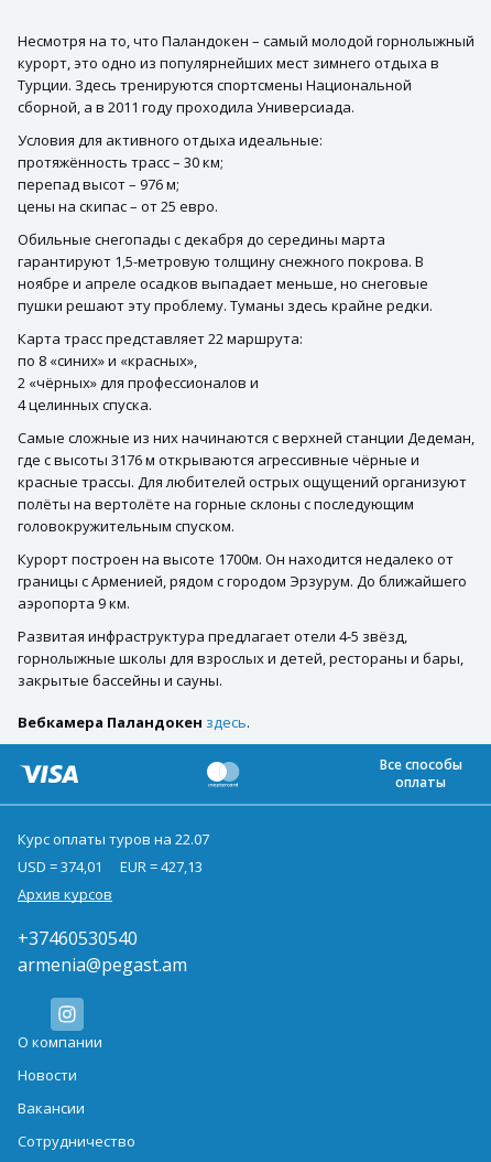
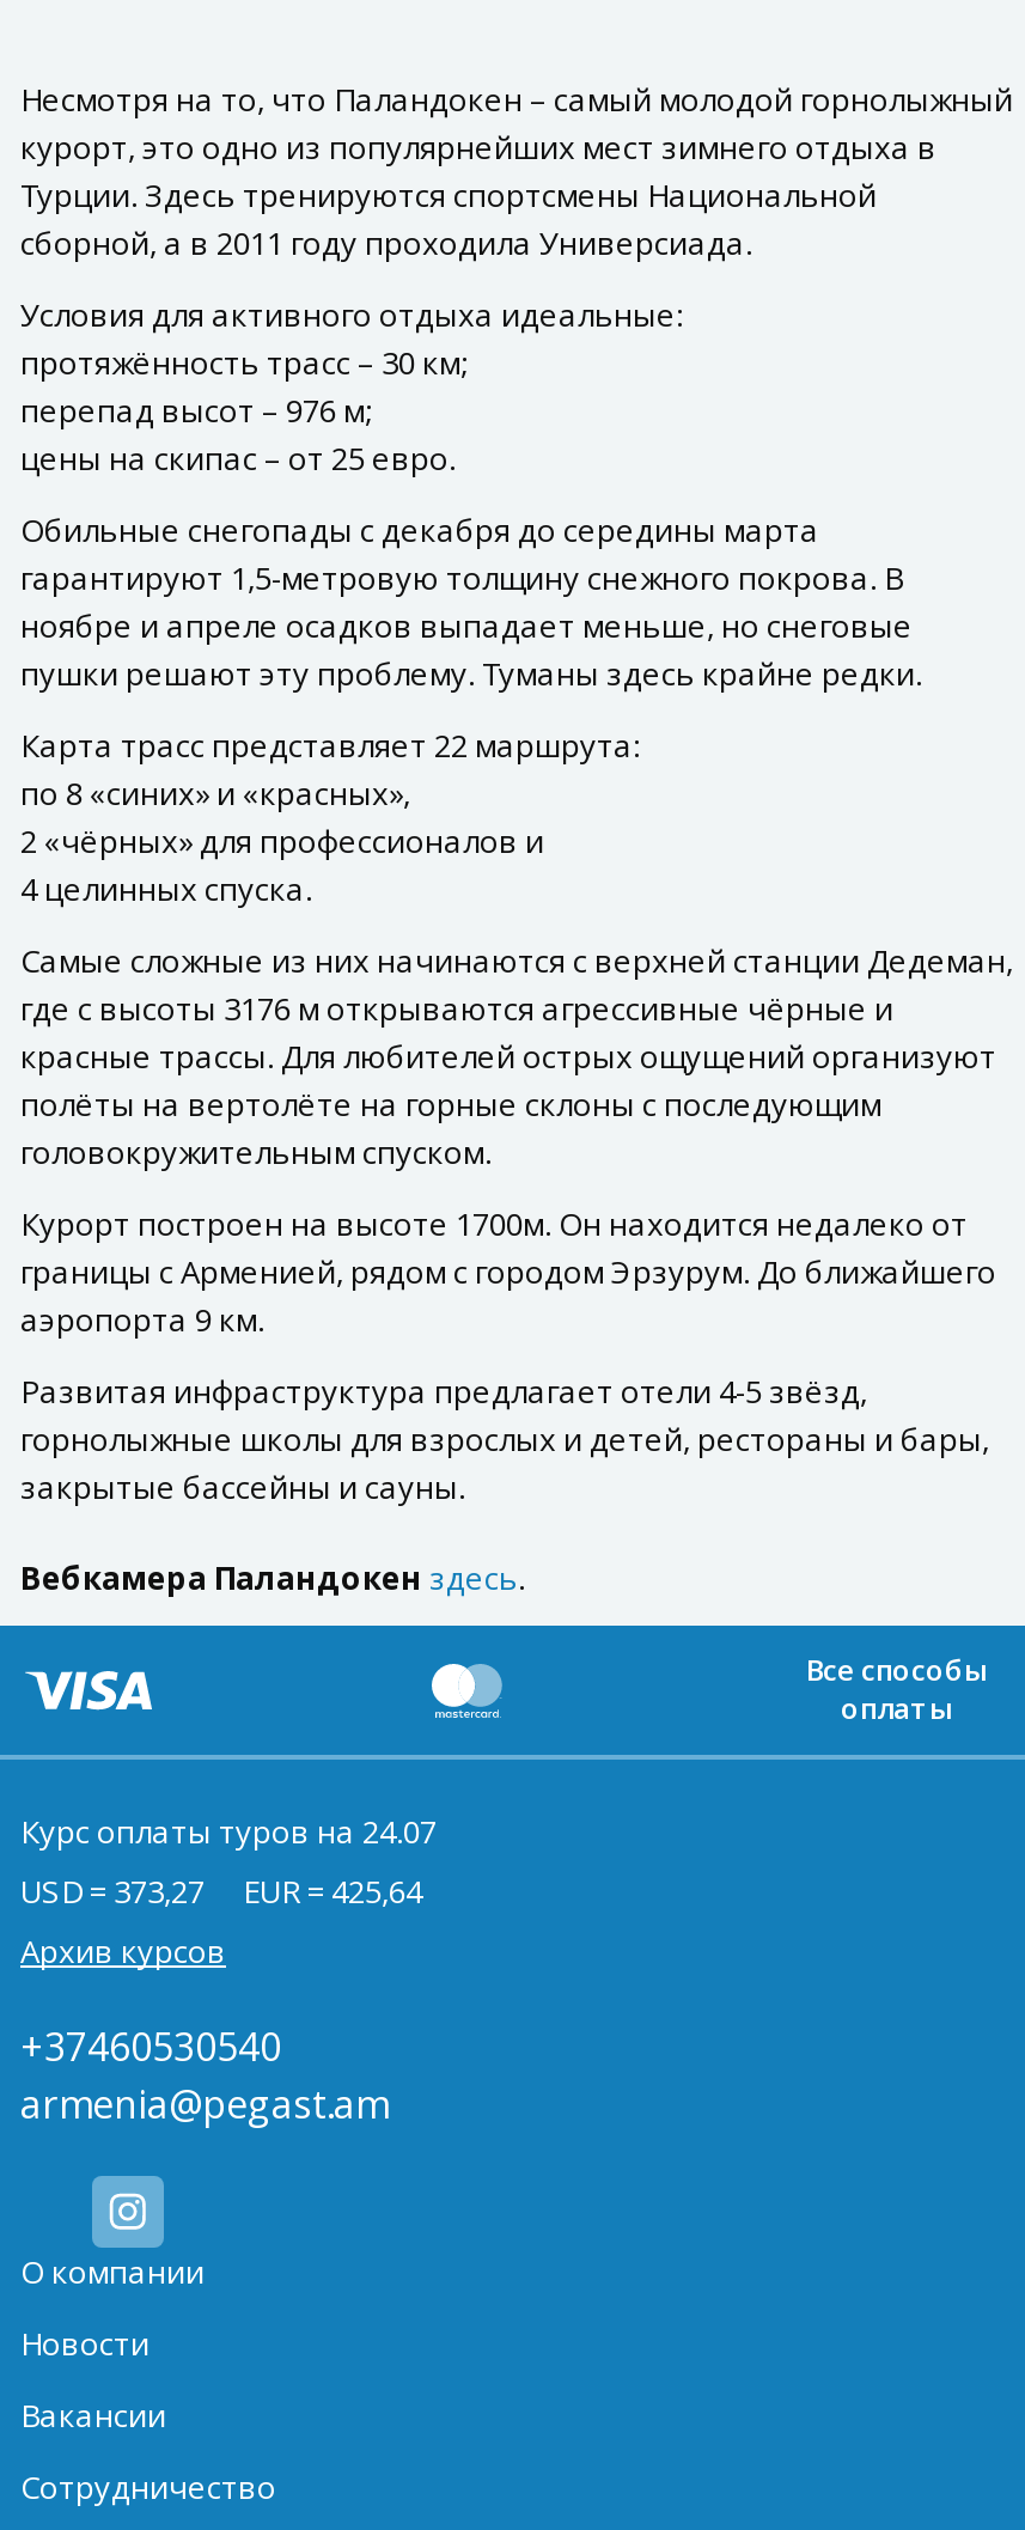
- Курс оплаты туров на 22.07
+ Курс оплаты туров на 24.07

- USD = 374,01
+ USD = 373,27

- EUR = 427,13
+ EUR = 425,64
